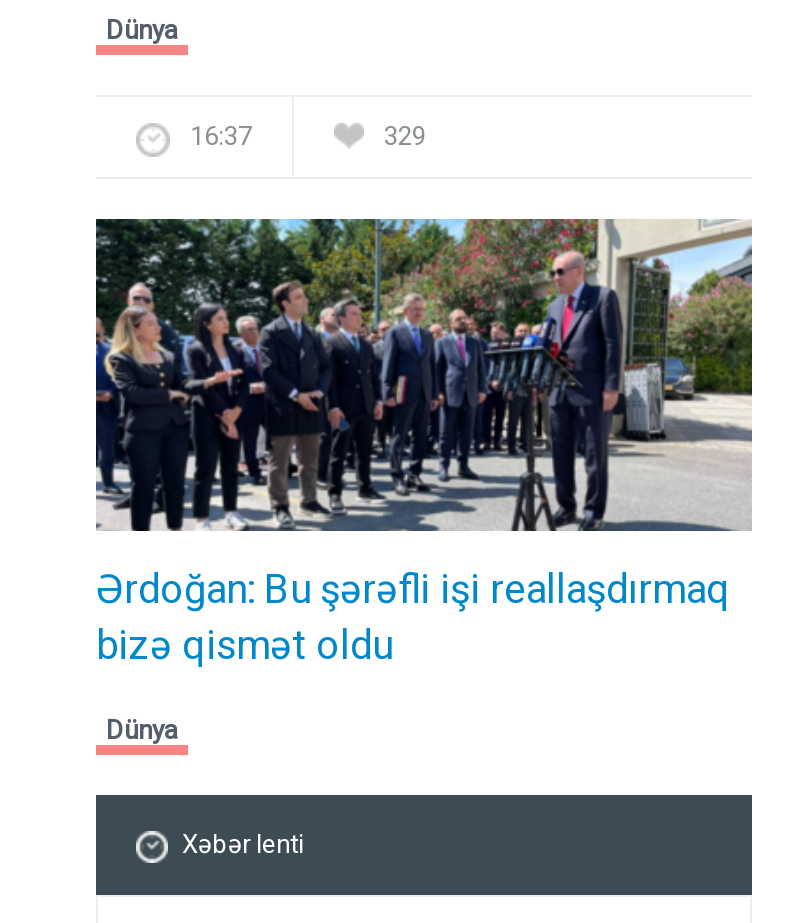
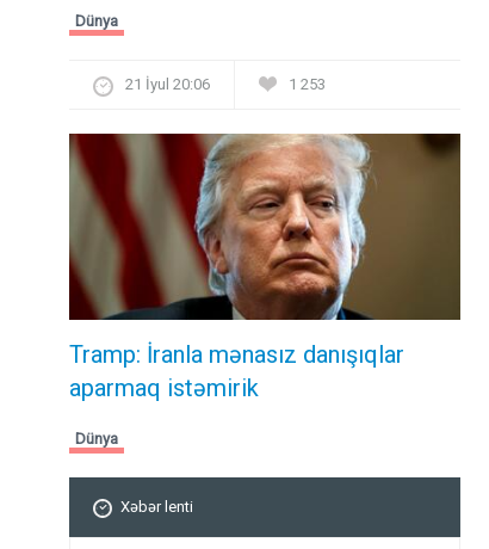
- 16:37
- 329
+ 21 İyul 20:06
+ 1 253

- [image]
- Ərdoğan: Bu şərəfli işi reallaşdırmaq
- bizə qismət oldu
+ [image]
+ Tramp: İranla mənasız danışıqlar
+ aparmaq istəmirik
